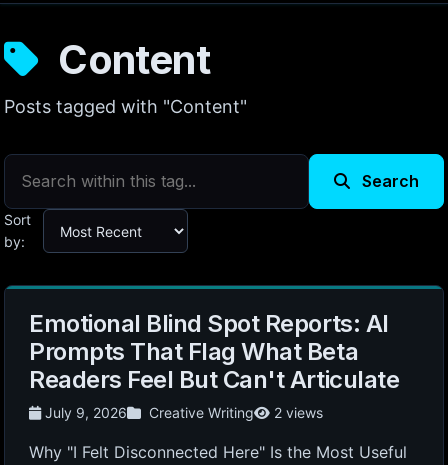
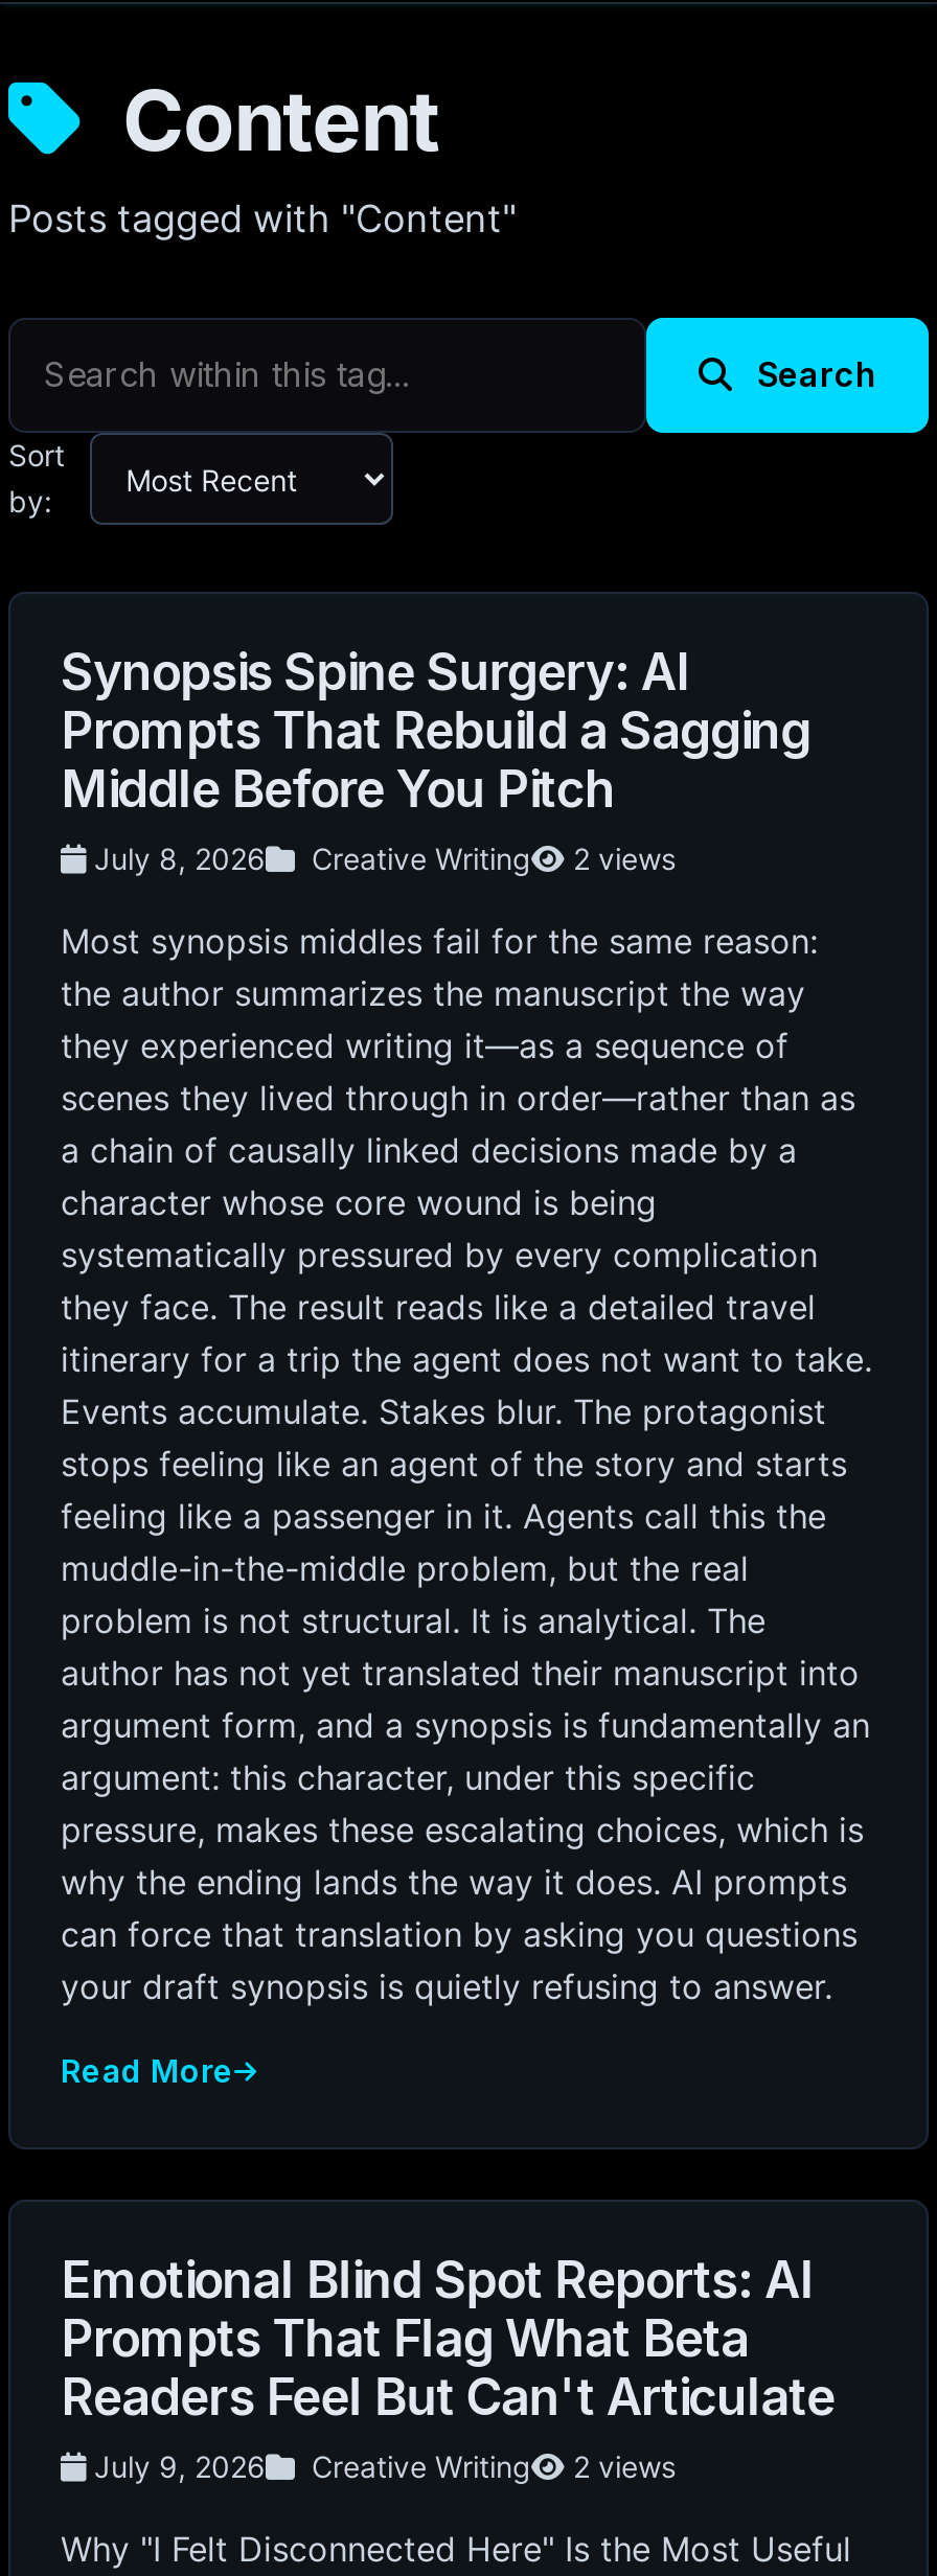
+ Synopsis Spine Surgery: AI
+ Prompts That Rebuild a Sagging
+ Middle Before You Pitch
+ July 8, 2026
+ Creative Writing
+ 2 views
+ Most synopsis middles fail for the same reason:
+ the author summarizes the manuscript the way
+ they experienced writing it—as a sequence of
+ scenes they lived through in order—rather than as
+ a chain of causally linked decisions made by a
+ character whose core wound is being
+ systematically pressured by every complication
+ they face. The result reads like a detailed travel
+ itinerary for a trip the agent does not want to take.
+ Events accumulate. Stakes blur. The protagonist
+ stops feeling like an agent of the story and starts
+ feeling like a passenger in it. Agents call this the
+ muddle-in-the-middle problem, but the real
+ problem is not structural. It is analytical. The
+ author has not yet translated their manuscript into
+ argument form, and a synopsis is fundamentally an
+ argument: this character, under this specific
+ pressure, makes these escalating choices, which is
+ why the ending lands the way it does. AI prompts
+ can force that translation by asking you questions
+ your draft synopsis is quietly refusing to answer.
+ Read More
